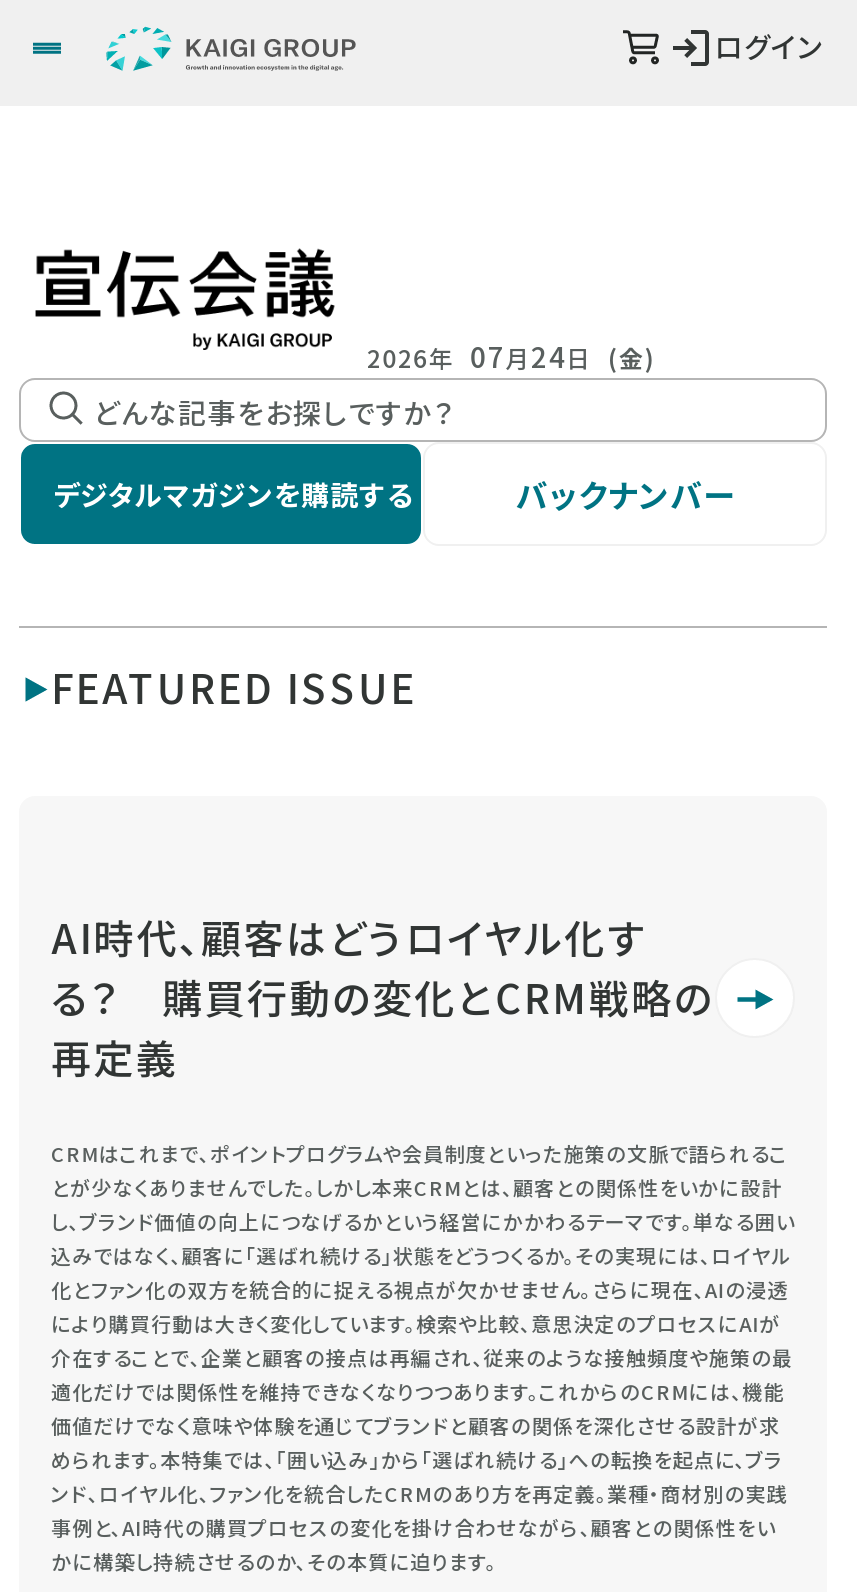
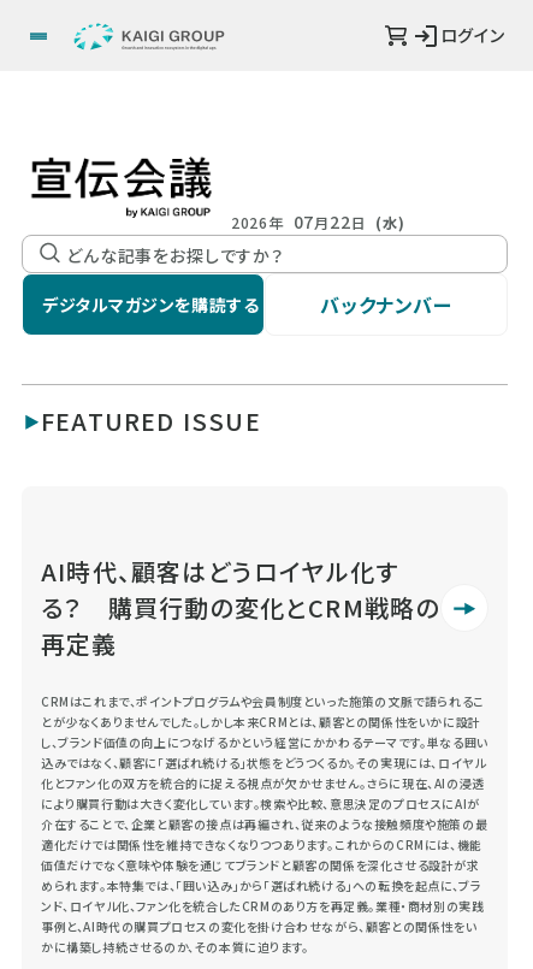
- 2026年 07月24日 (金)
+ 2026年 07月22日 (水)
